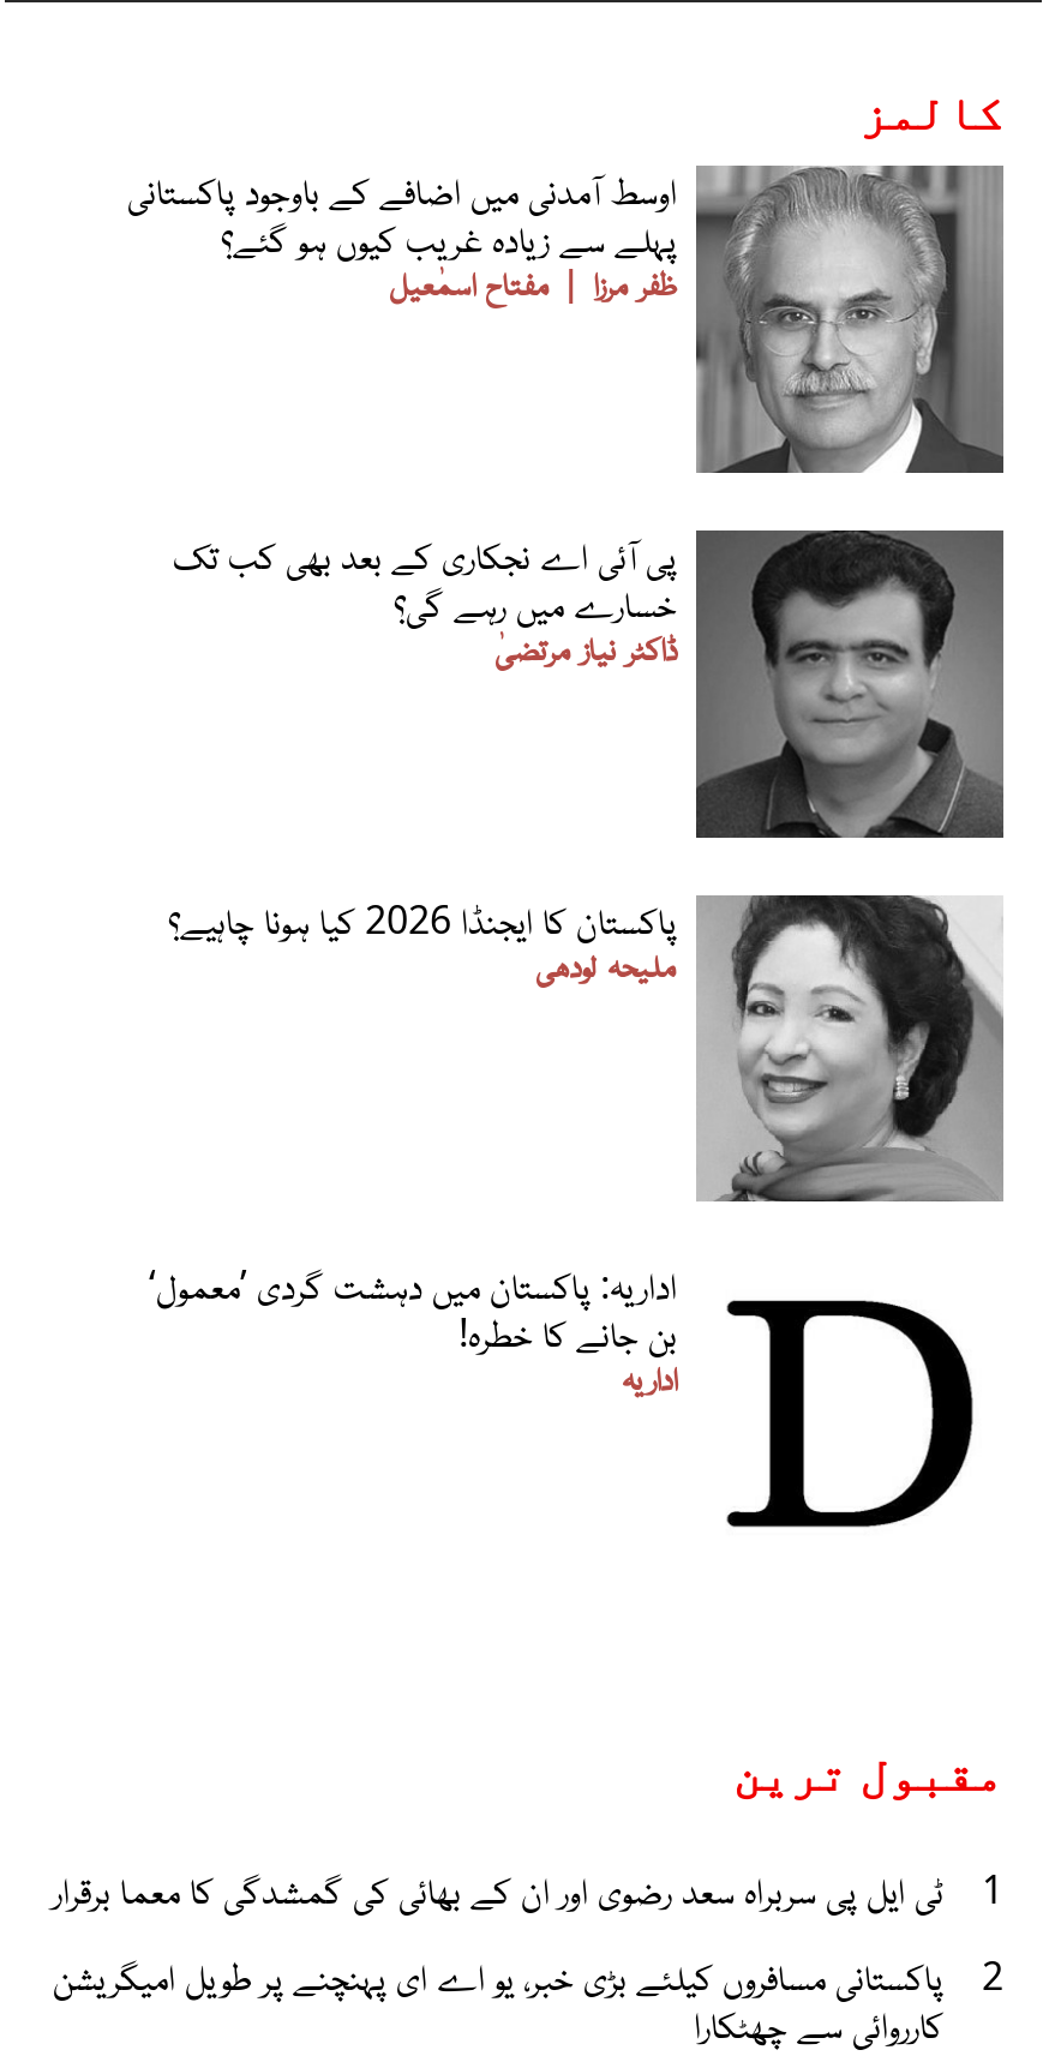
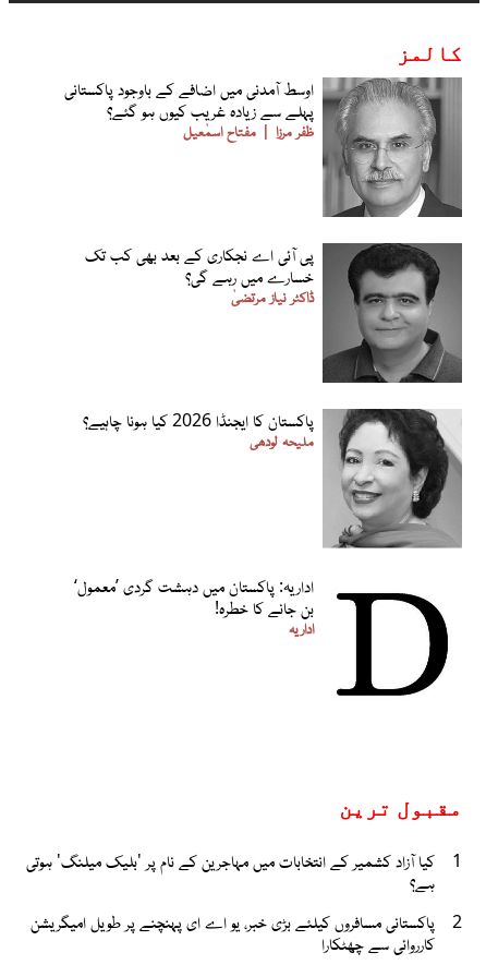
- ٹی ایل پی سربراہ سعد رضوی اور ان کے بھائی کی گمشدگی کا معما برقرار
+ کیا آزاد کشمیر کے انتخابات میں مہاجرین کے نام پر 'بلیک میلنگ' ہوتی
+ ہے؟
